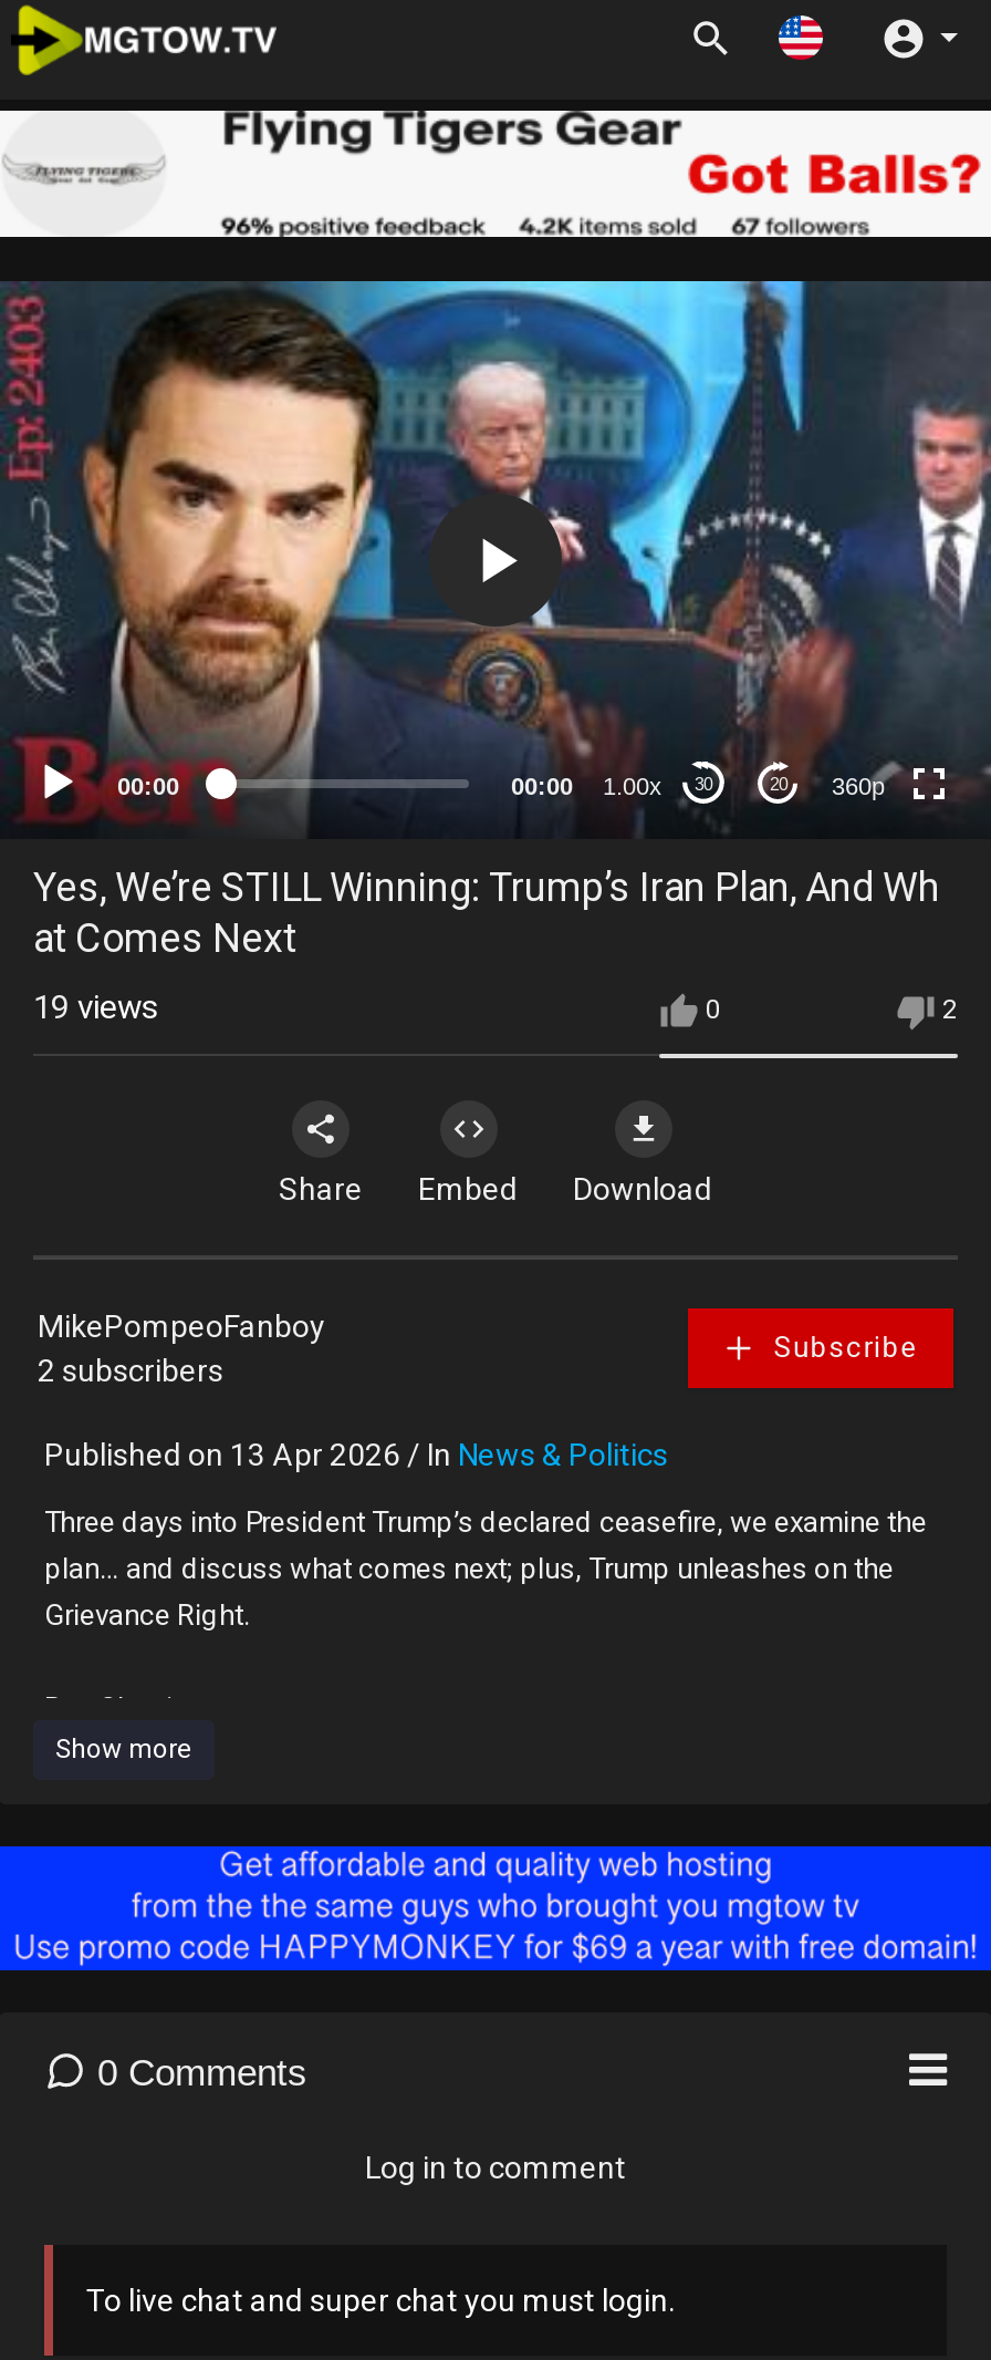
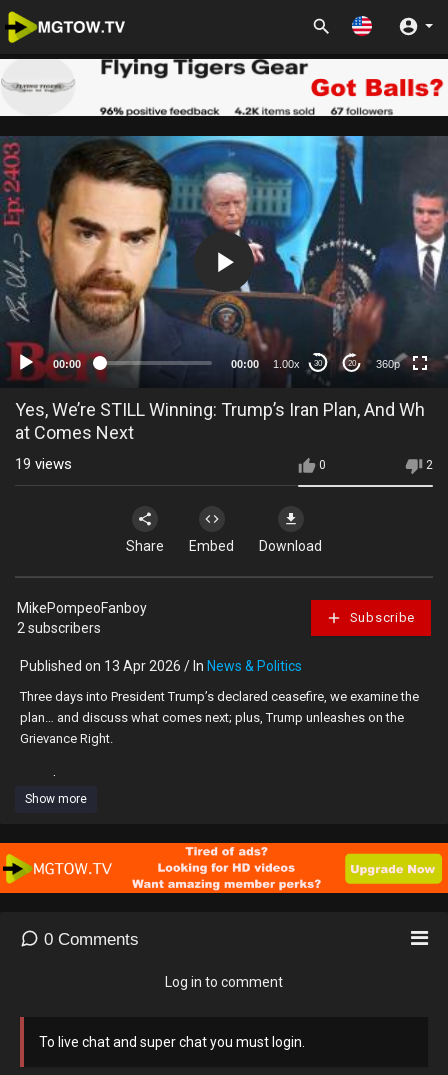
- [image]
+ [image]
